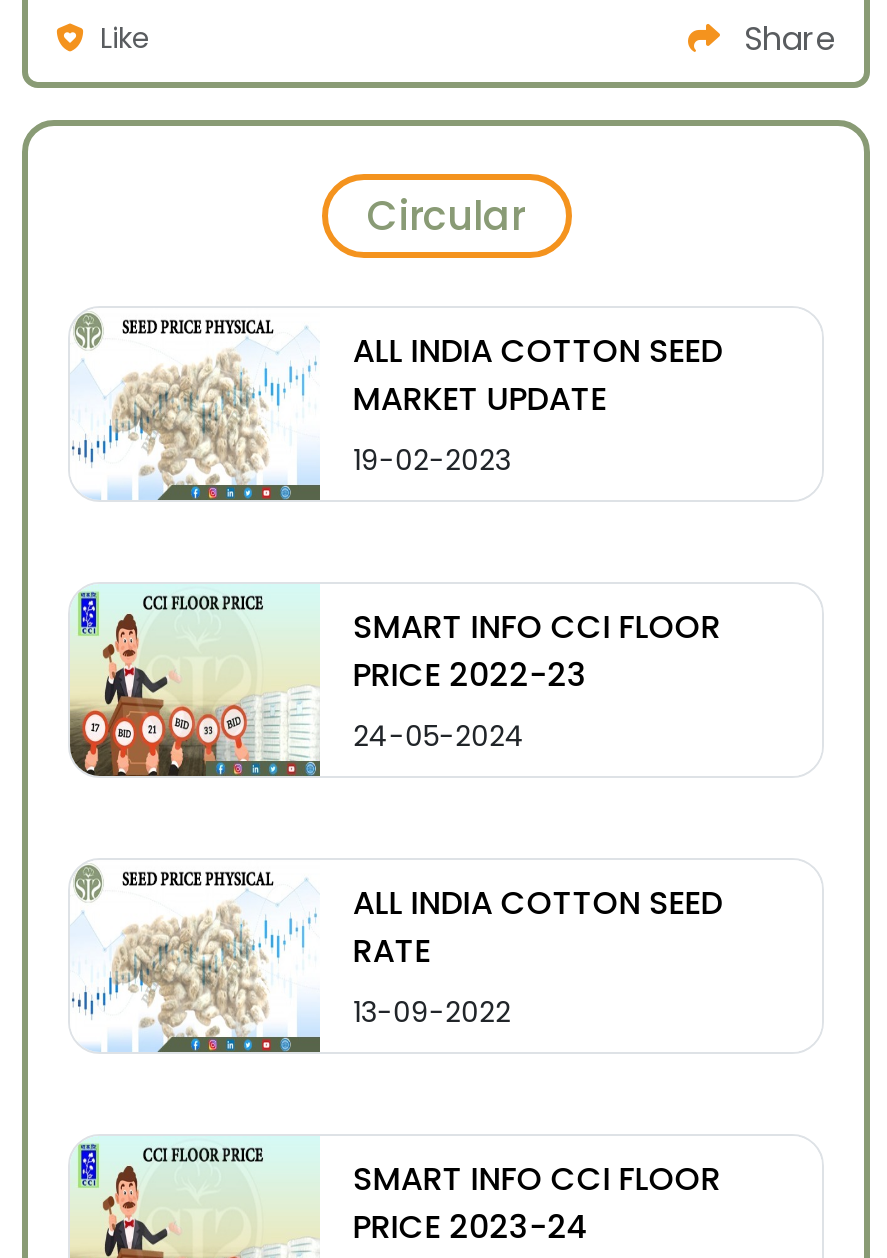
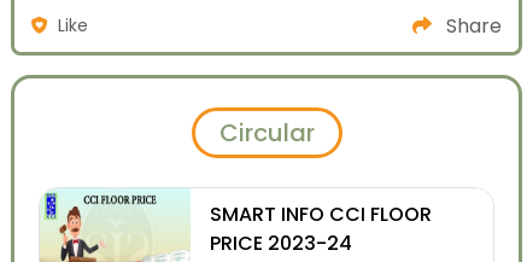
- [image]
- ALL INDIA COTTON SEED
- MARKET UPDATE
- 19-02-2023

- [image]
- SMART INFO CCI FLOOR
- PRICE 2022-23
- 24-05-2024

- [image]
- ALL INDIA COTTON SEED
- RATE
- 13-09-2022
